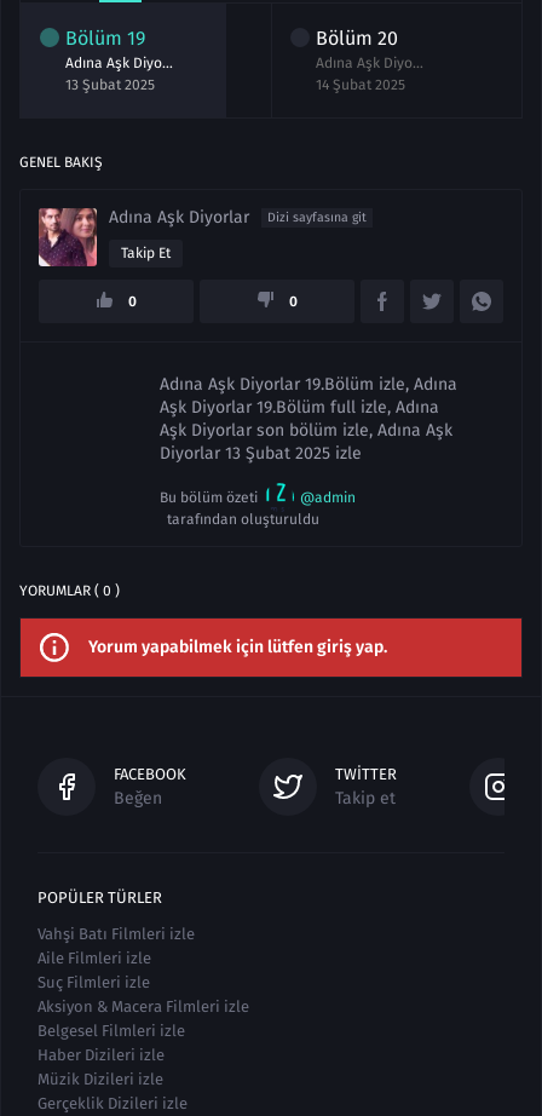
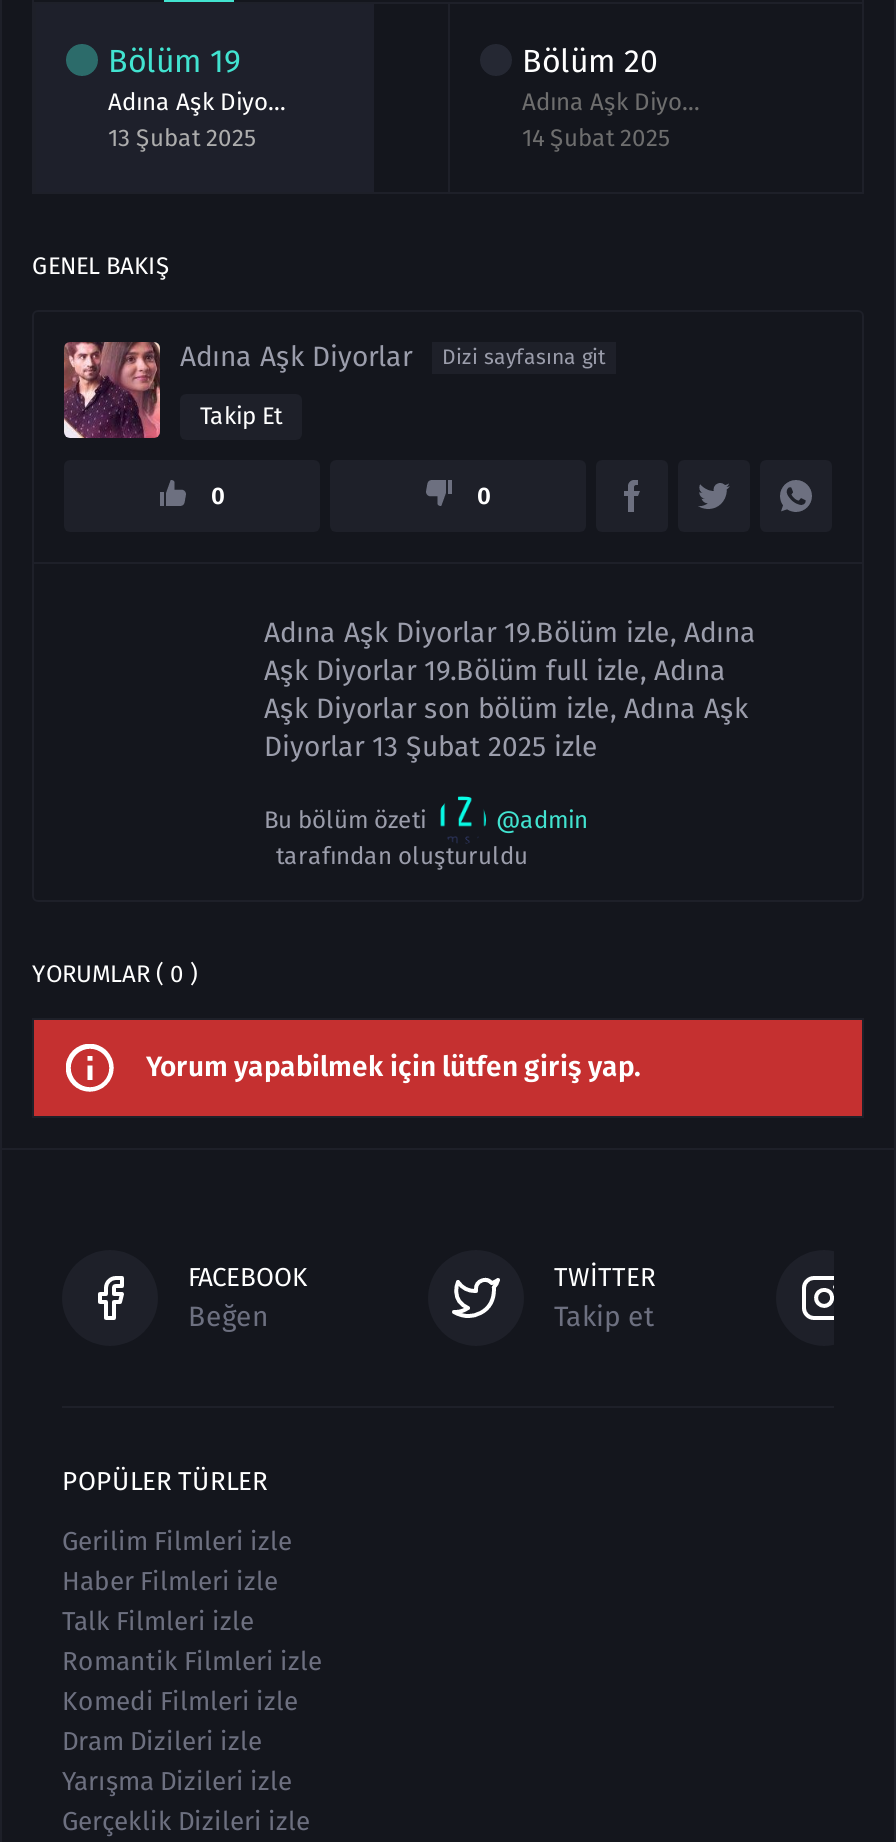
- Vahşi Batı Filmleri izle
- Aile Filmleri izle
- Suç Filmleri izle
- Aksiyon & Macera Filmleri izle
- Belgesel Filmleri izle
- Haber Dizileri izle
- Müzik Dizileri izle
+ Gerilim Filmleri izle
+ Haber Filmleri izle
+ Talk Filmleri izle
+ Romantik Filmleri izle
+ Komedi Filmleri izle
+ Dram Dizileri izle
+ Yarışma Dizileri izle
